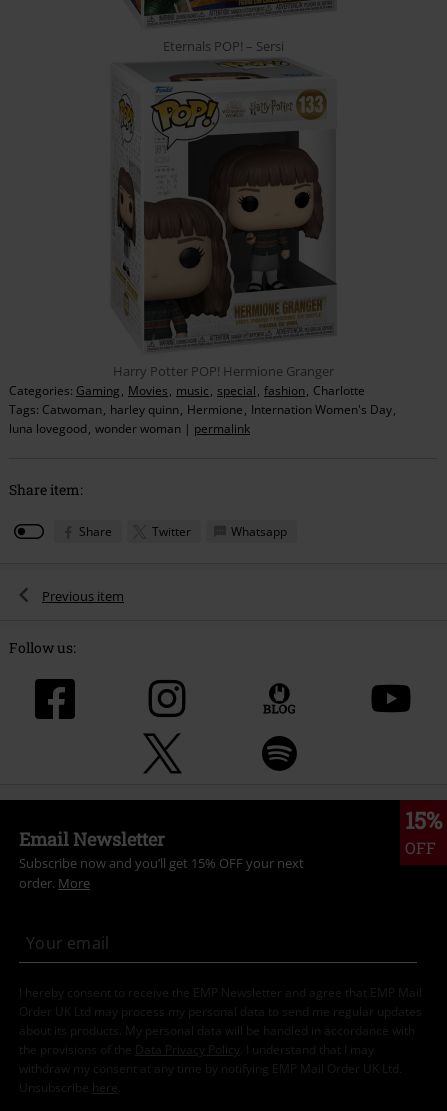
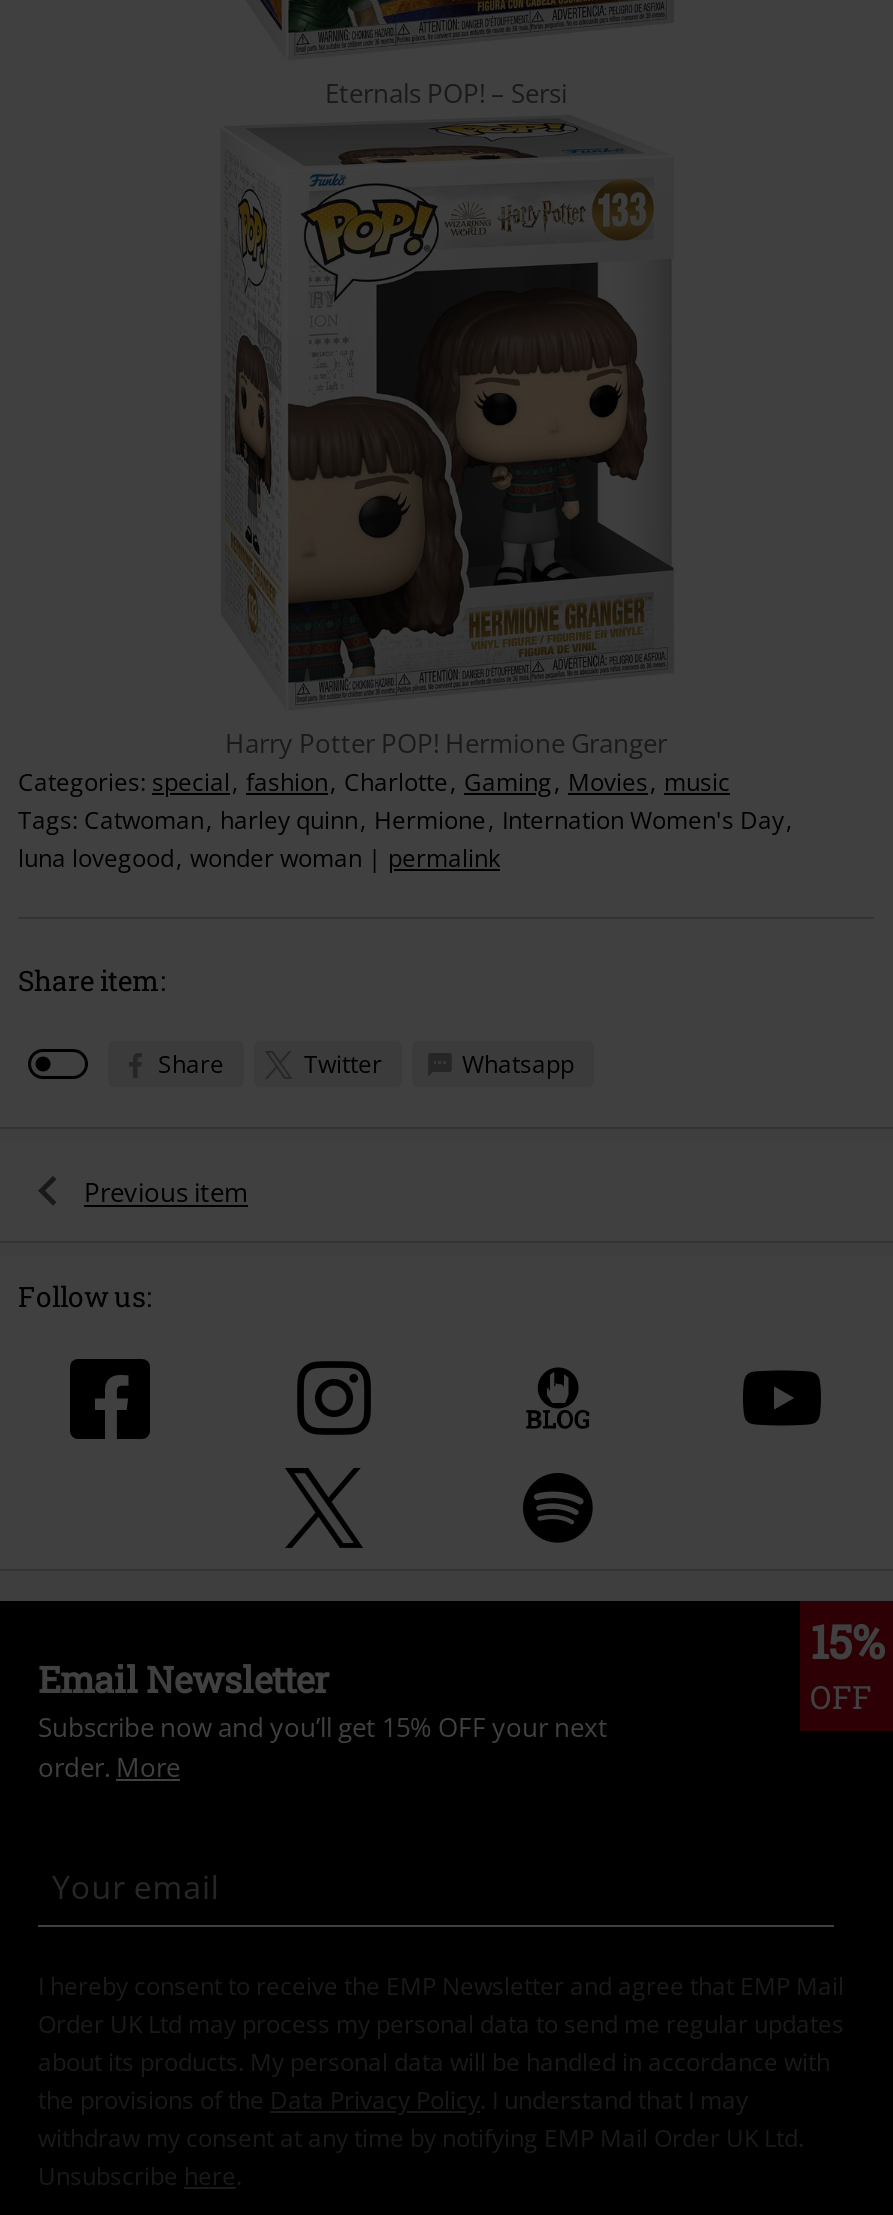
- Categories: Gaming Movies music special fashion Charlotte
+ Categories: special fashion Charlotte Gaming Movies music
